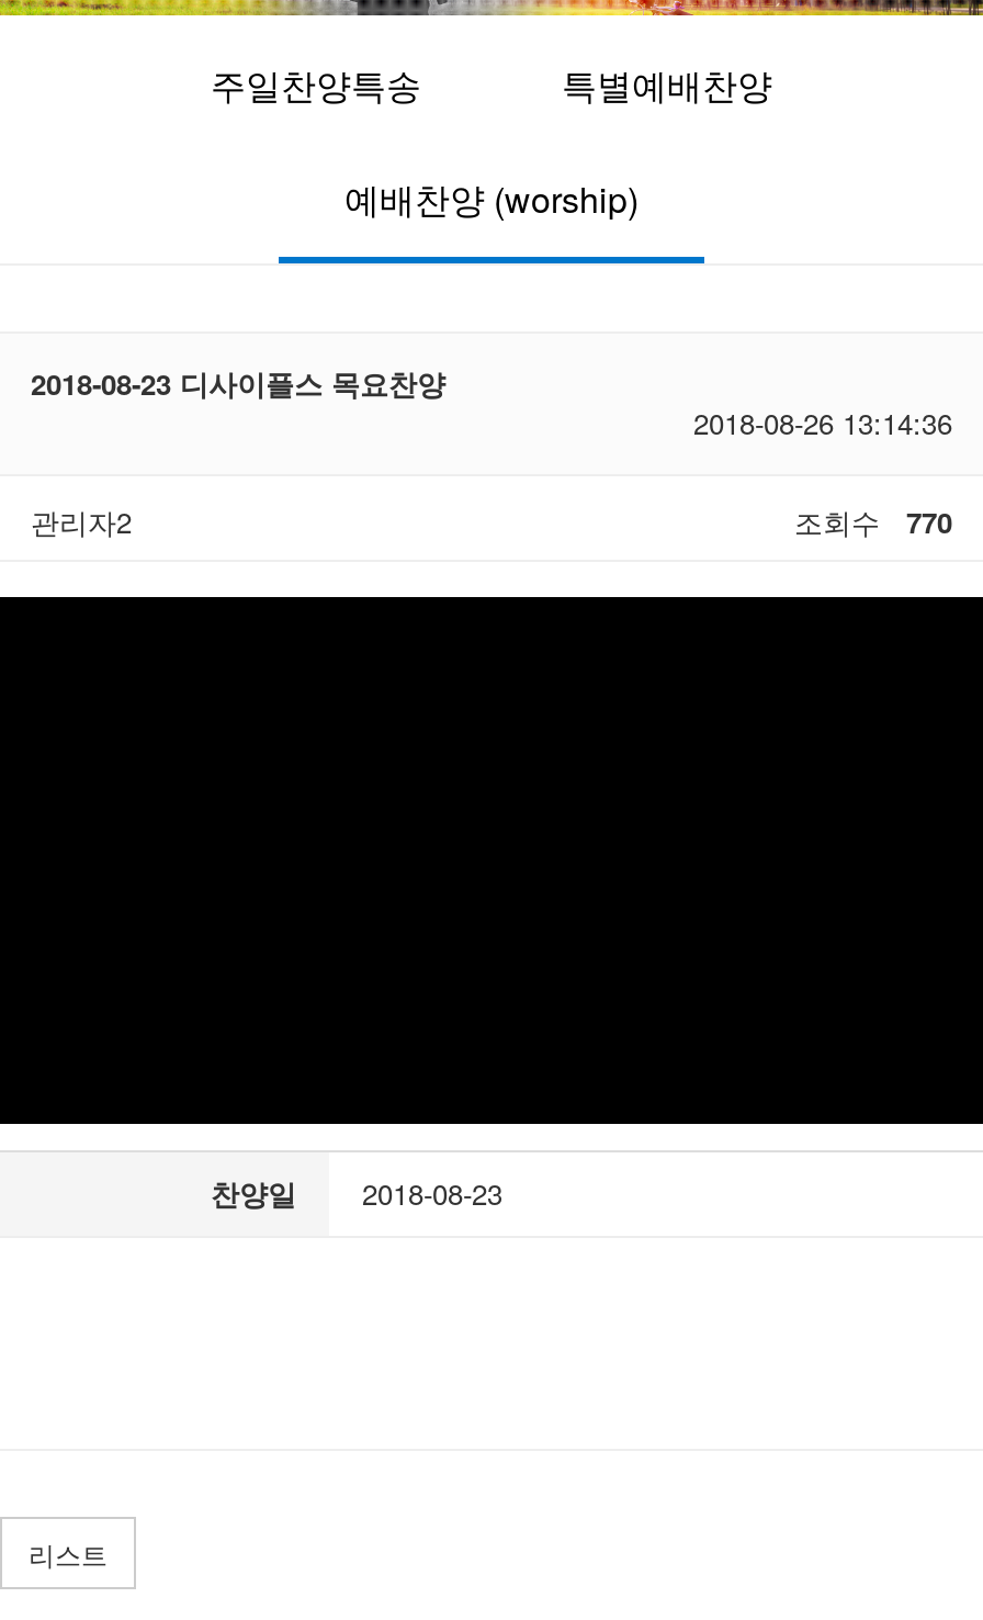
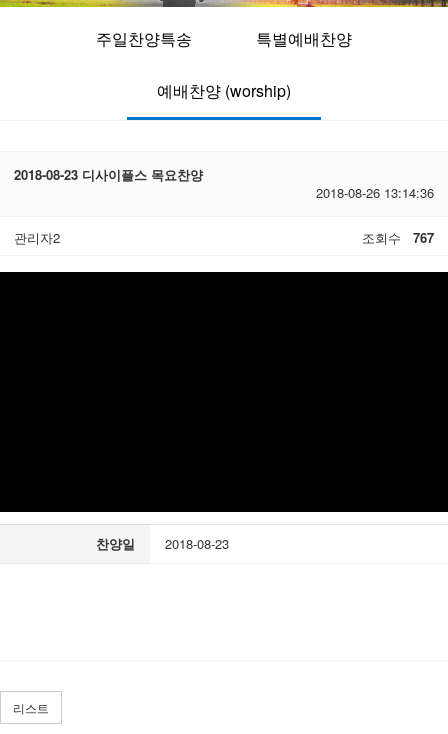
- 조회수 770
+ 조회수 767
